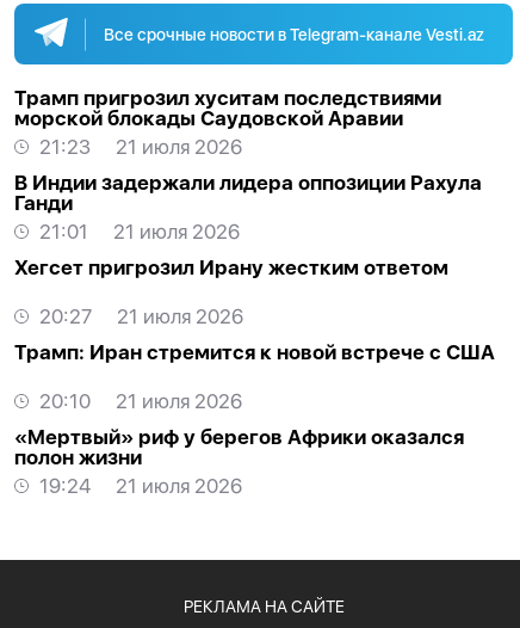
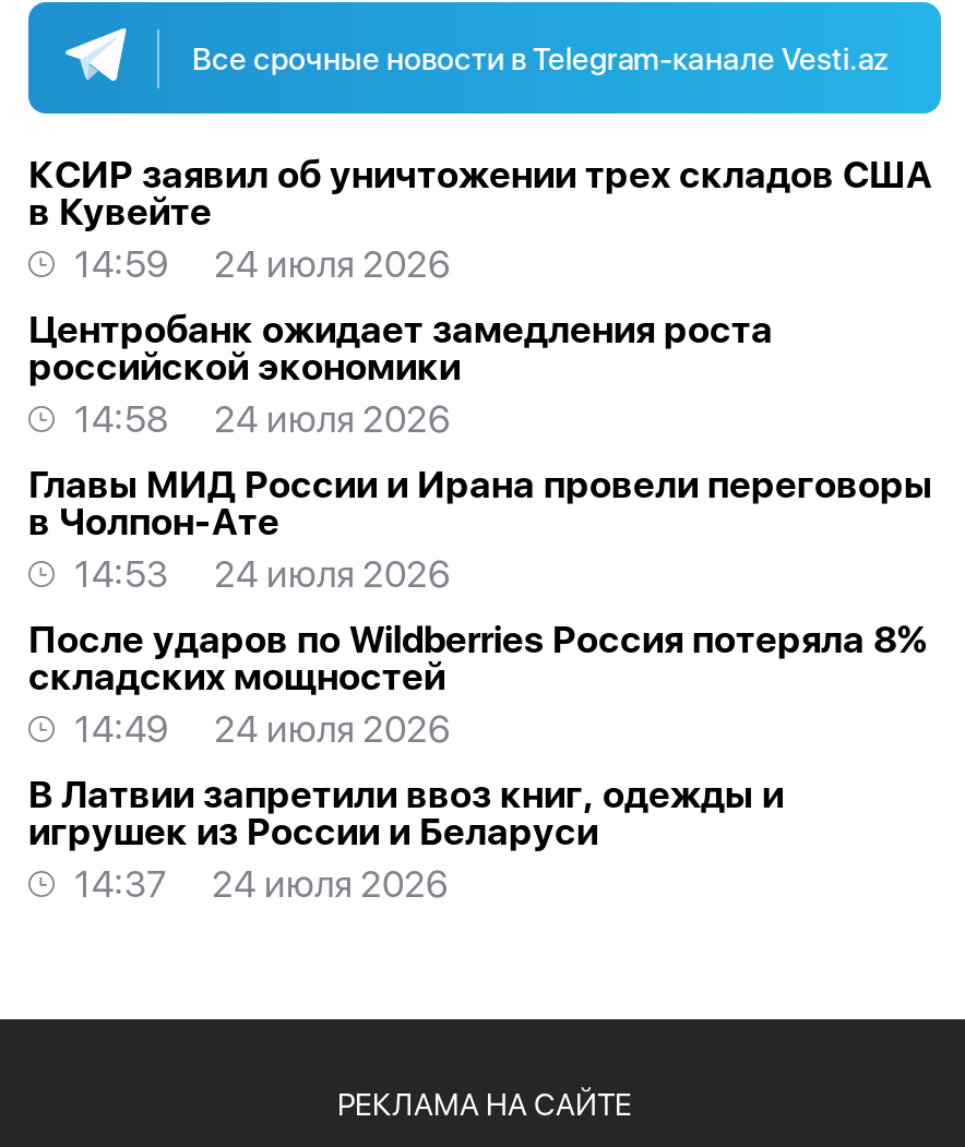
- Трамп пригрозил хуситам последствиями
- морской блокады Саудовской Аравии
- 21:23
- 21 июля 2026
- В Индии задержали лидера оппозиции Рахула
- Ганди
- 21:01
- 21 июля 2026
- Хегсет пригрозил Ирану жестким ответом
- 20:27
- 21 июля 2026
- Трамп: Иран стремится к новой встрече с США
- 20:10
- 21 июля 2026
- «Мертвый» риф у берегов Африки оказался
- полон жизни
- 19:24
- 21 июля 2026
+ КСИР заявил об уничтожении трех складов США
+ в Кувейте
+ 14:59
+ 24 июля 2026
+ Центробанк ожидает замедления роста
+ российской экономики
+ 14:58
+ 24 июля 2026
+ Главы МИД России и Ирана провели переговоры
+ в Чолпон-Ате
+ 14:53
+ 24 июля 2026
+ После ударов по Wildberries Россия потеряла 8%
+ складских мощностей
+ 14:49
+ 24 июля 2026
+ В Латвии запретили ввоз книг, одежды и
+ игрушек из России и Беларуси
+ 14:37
+ 24 июля 2026
